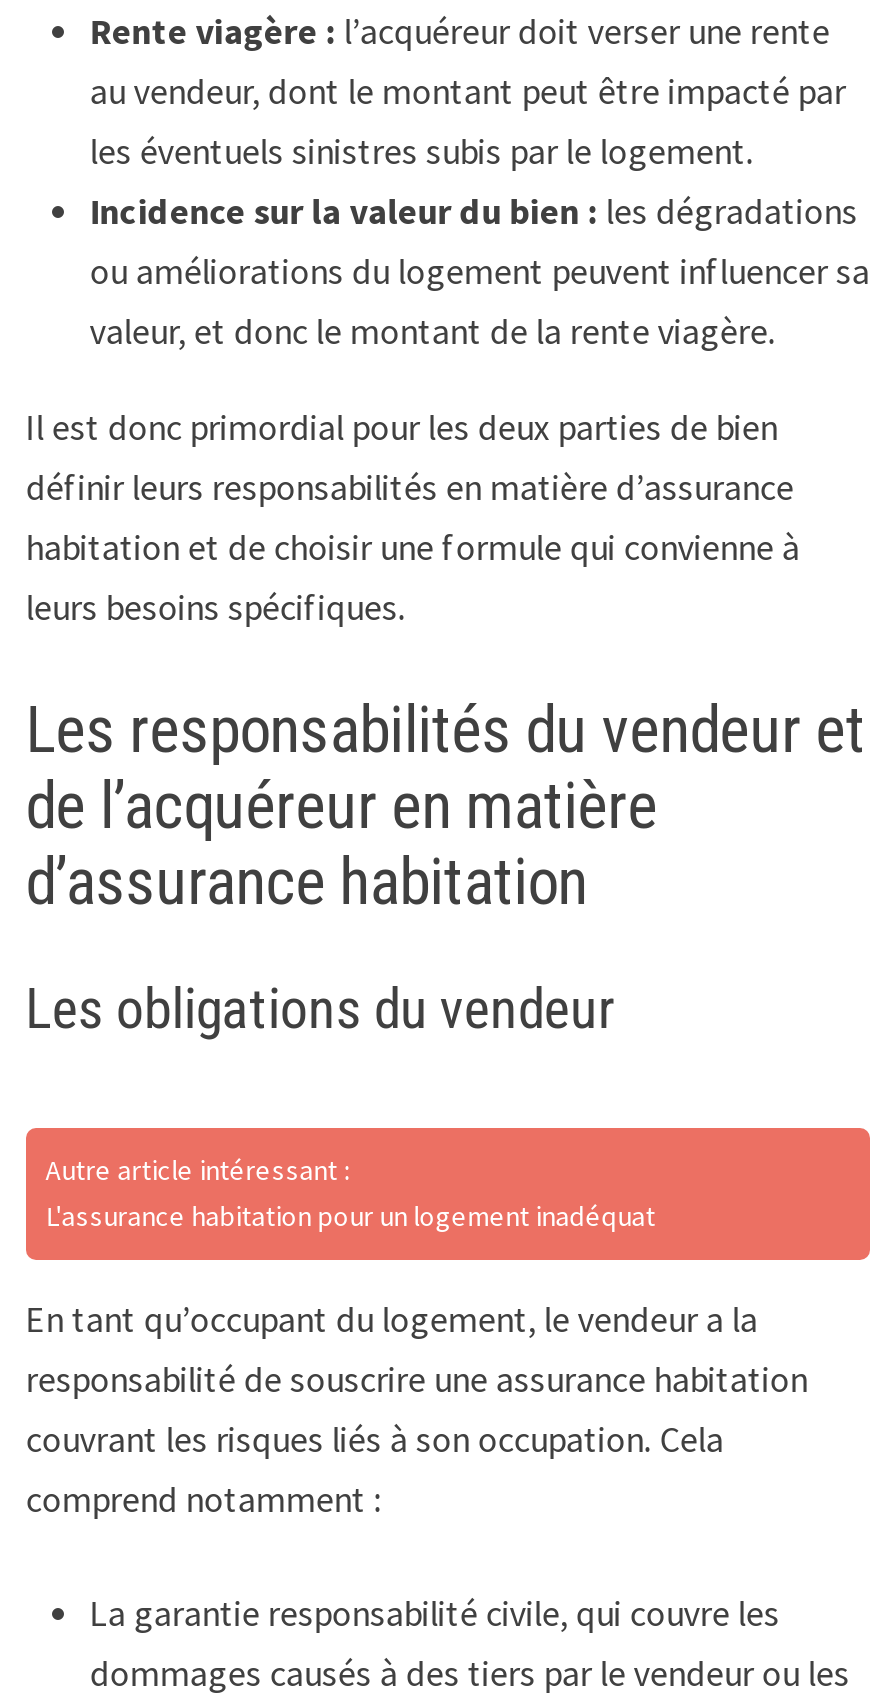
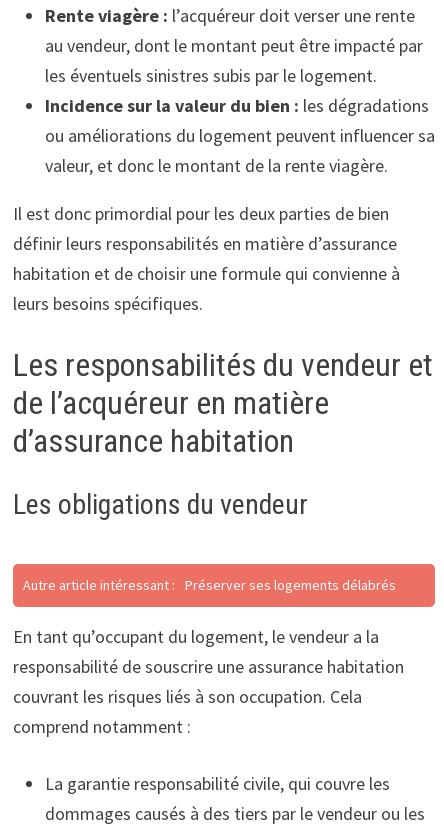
- Autre article intéressant :
- L'assurance habitation pour un logement inadéquat
+ Autre article intéressant : Préserver ses logements délabrés
